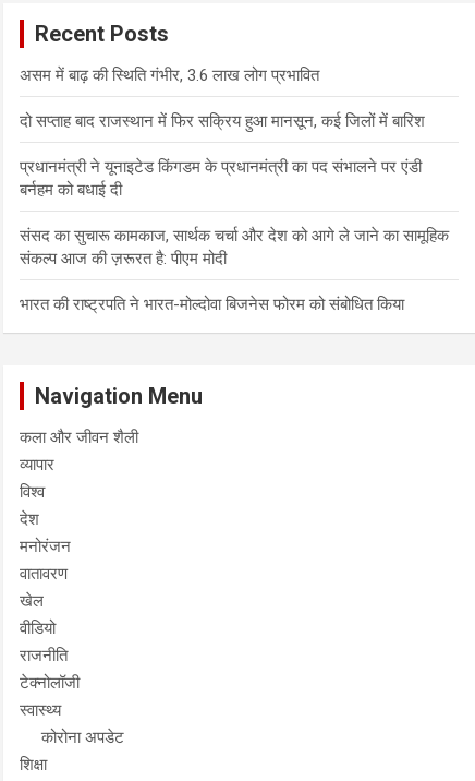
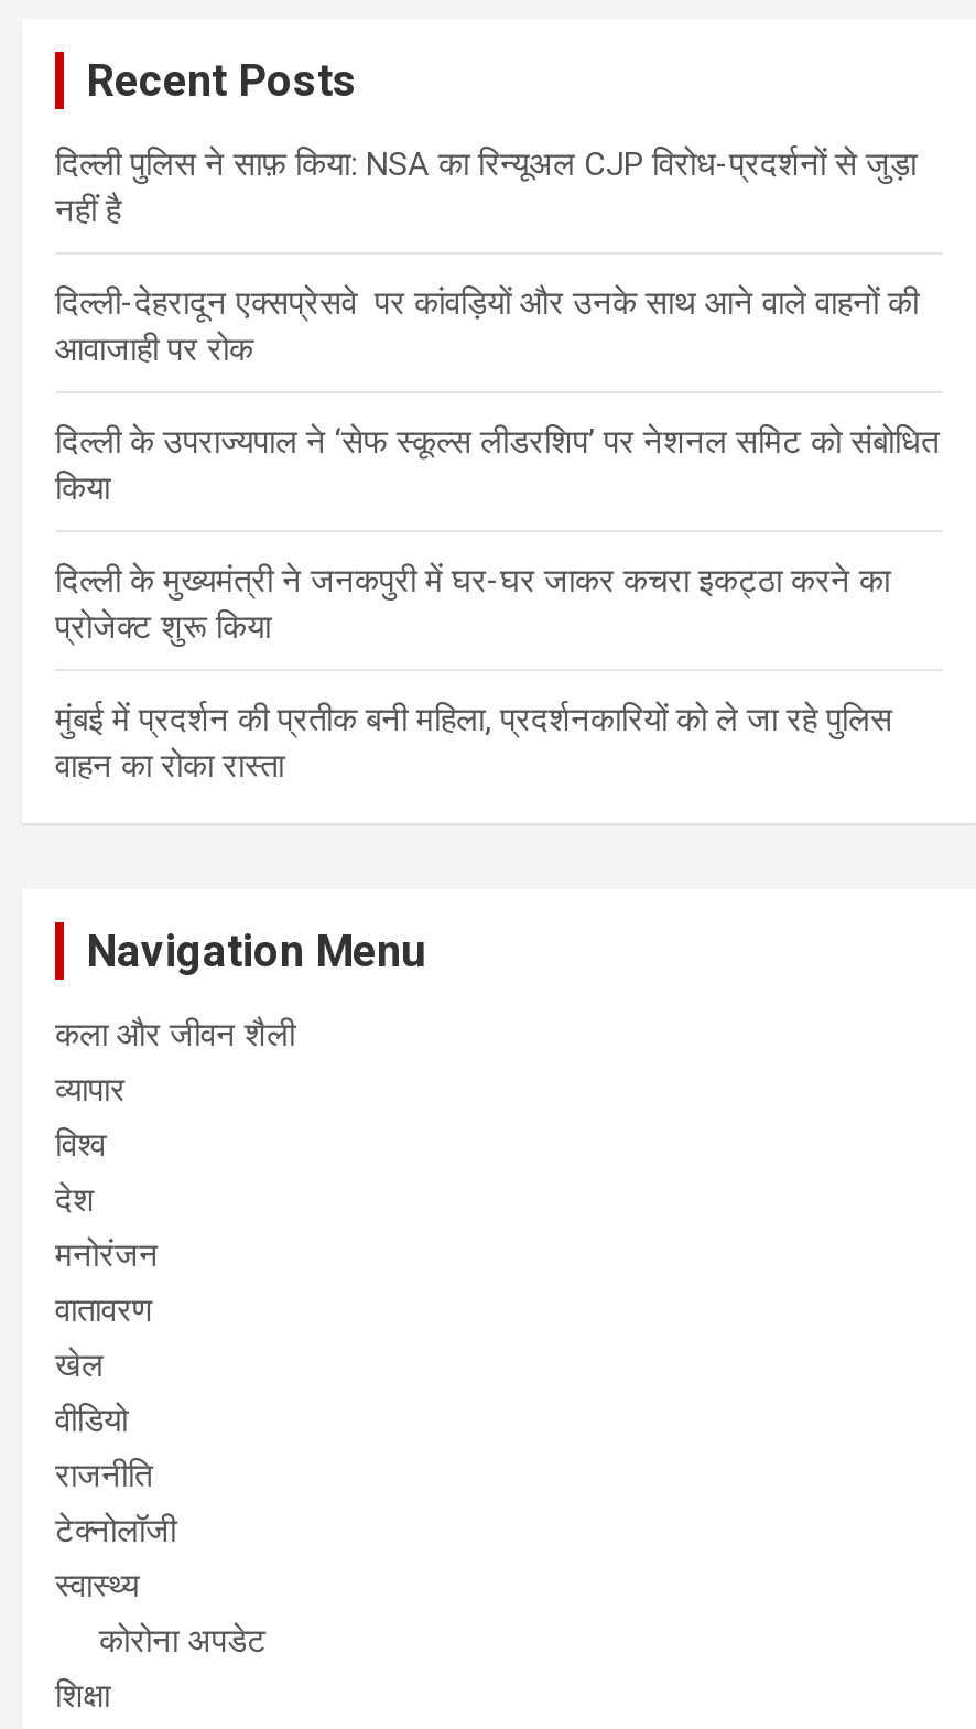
- असम में बाढ़ की स्थिति गंभीर, 3.6 लाख लोग प्रभावित
+ दिल्ली पुलिस ने साफ़ किया: NSA का रिन्यूअल CJP विरोध-प्रदर्शनों से जुड़ा
+ नहीं है

- दो सप्ताह बाद राजस्थान में फिर सक्रिय हुआ मानसून, कई जिलों में बारिश
+ दिल्ली-देहरादून एक्सप्रेसवे पर कांवड़ियों और उनके साथ आने वाले वाहनों की
+ आवाजाही पर रोक

- प्रधानमंत्री ने यूनाइटेड किंगडम के प्रधानमंत्री का पद संभालने पर एंडी
- बर्नहम को बधाई दी
+ दिल्ली के उपराज्यपाल ने ‘सेफ स्कूल्स लीडरशिप’ पर नेशनल समिट को संबोधित
+ किया

- संसद का सुचारू कामकाज, सार्थक चर्चा और देश को आगे ले जाने का सामूहिक
- संकल्प आज की ज़रूरत है: पीएम मोदी
+ दिल्ली के मुख्यमंत्री ने जनकपुरी में घर-घर जाकर कचरा इकट्ठा करने का
+ प्रोजेक्ट शुरू किया

- भारत की राष्ट्रपति ने भारत-मोल्दोवा बिजनेस फोरम को संबोधित किया
+ मुंबई में प्रदर्शन की प्रतीक बनी महिला, प्रदर्शनकारियों को ले जा रहे पुलिस
+ वाहन का रोका रास्ता
